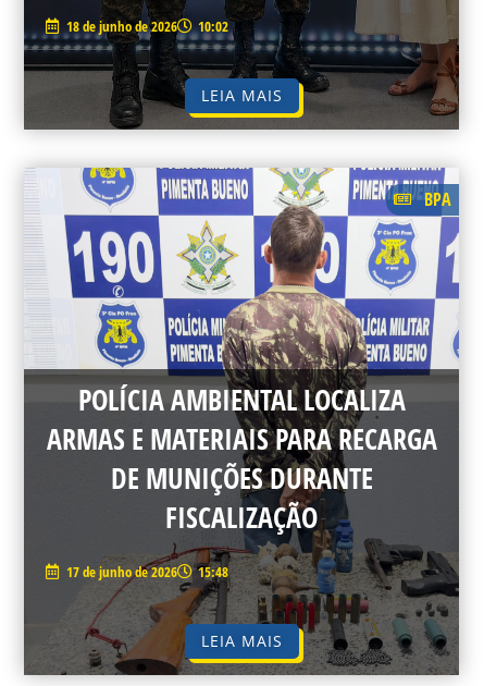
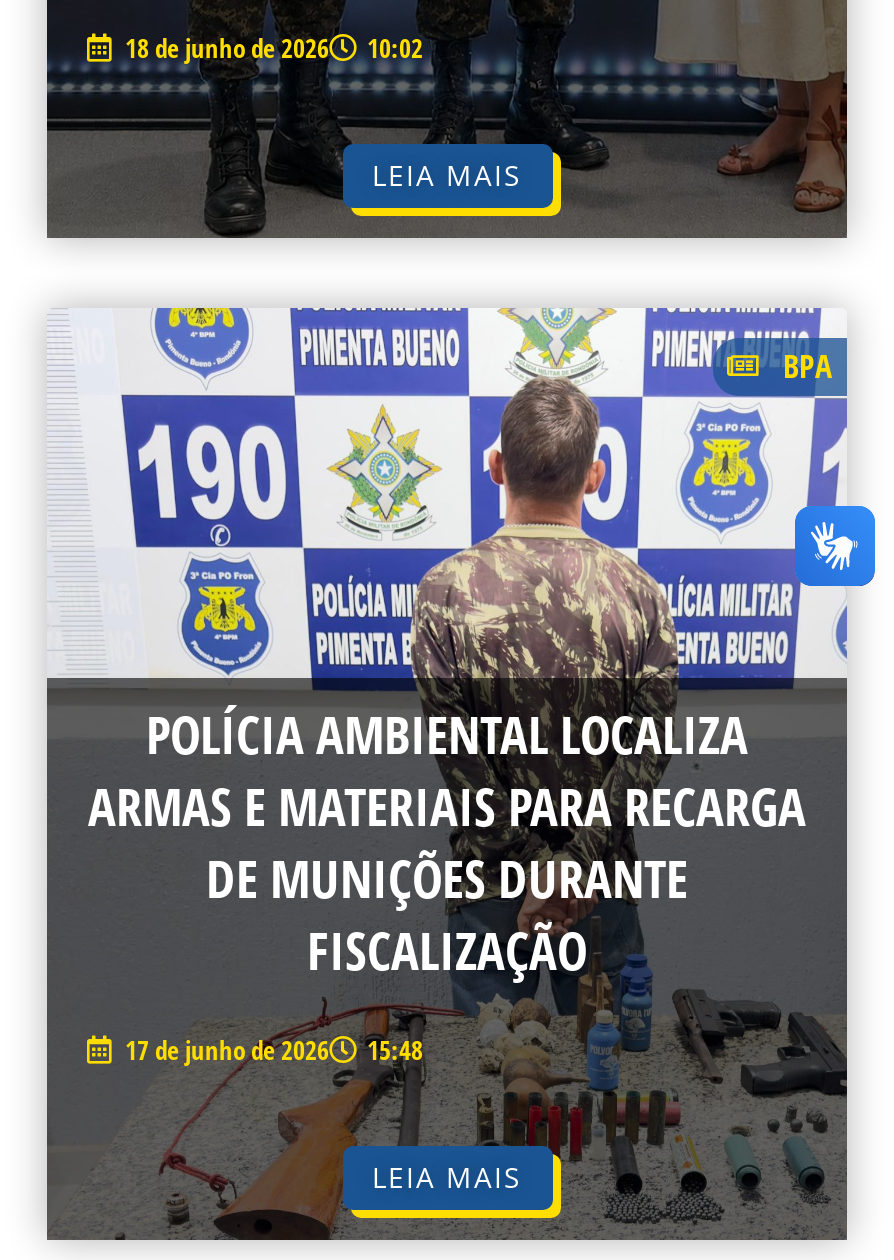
- [image]
+ [image]
